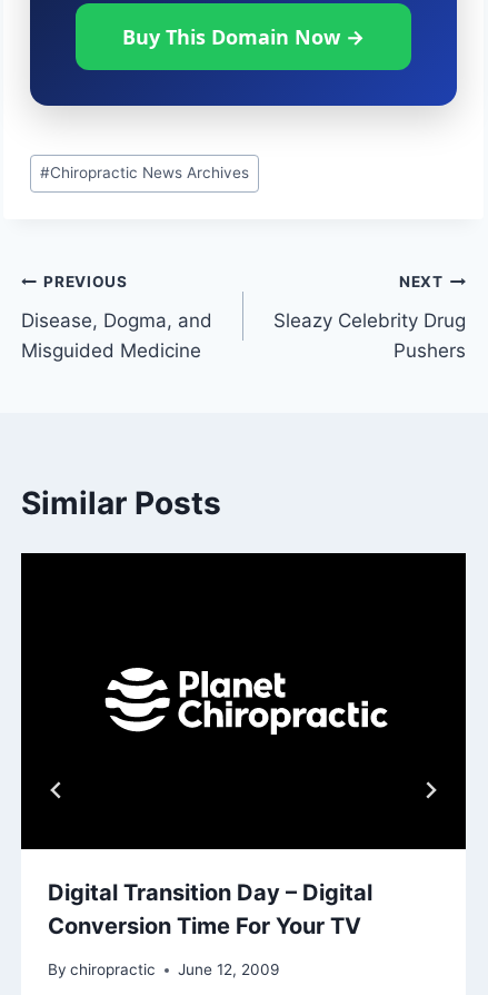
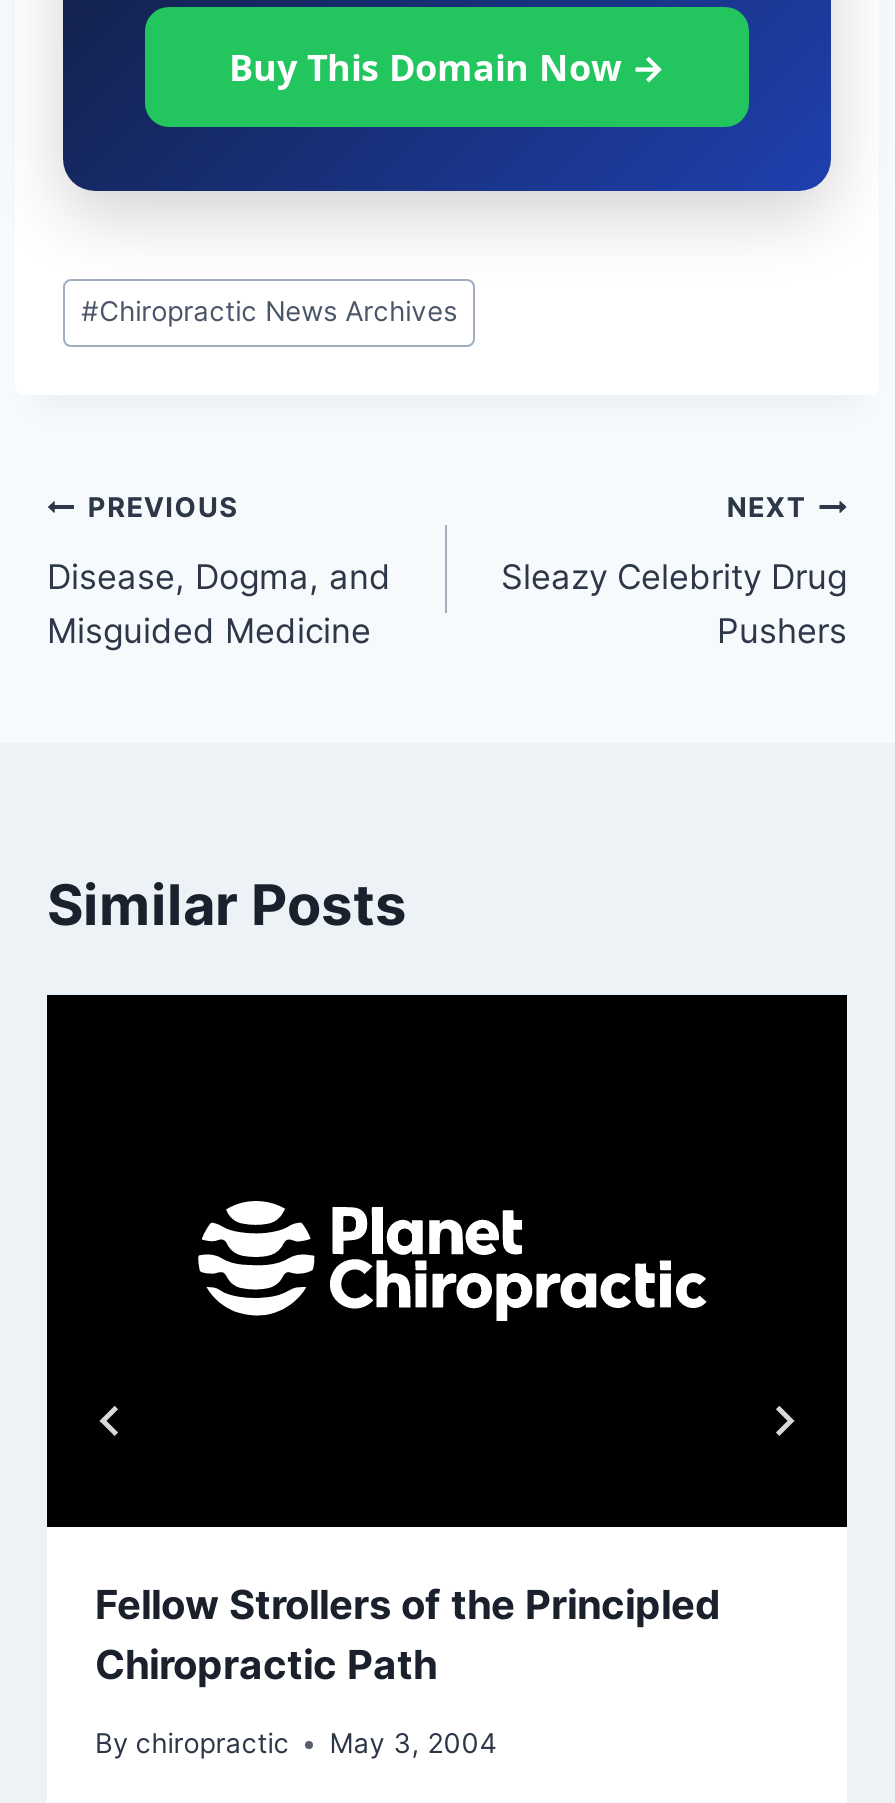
- Digital Transition Day – Digital
- Conversion Time For Your TV
+ Fellow Strollers of the Principled
+ Chiropractic Path

- By chiropractic June 12, 2009
+ By chiropractic May 3, 2004
